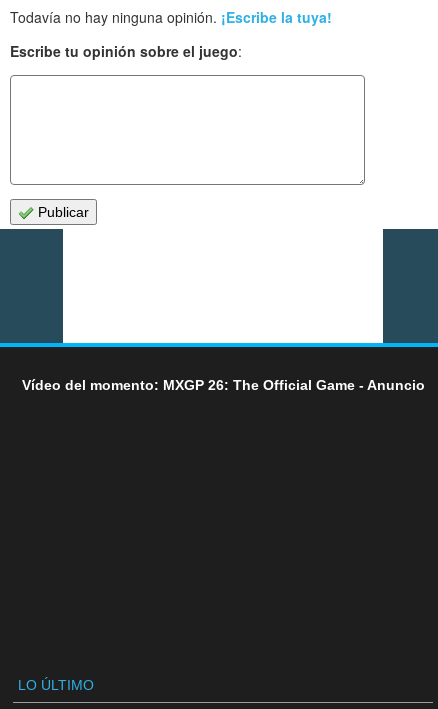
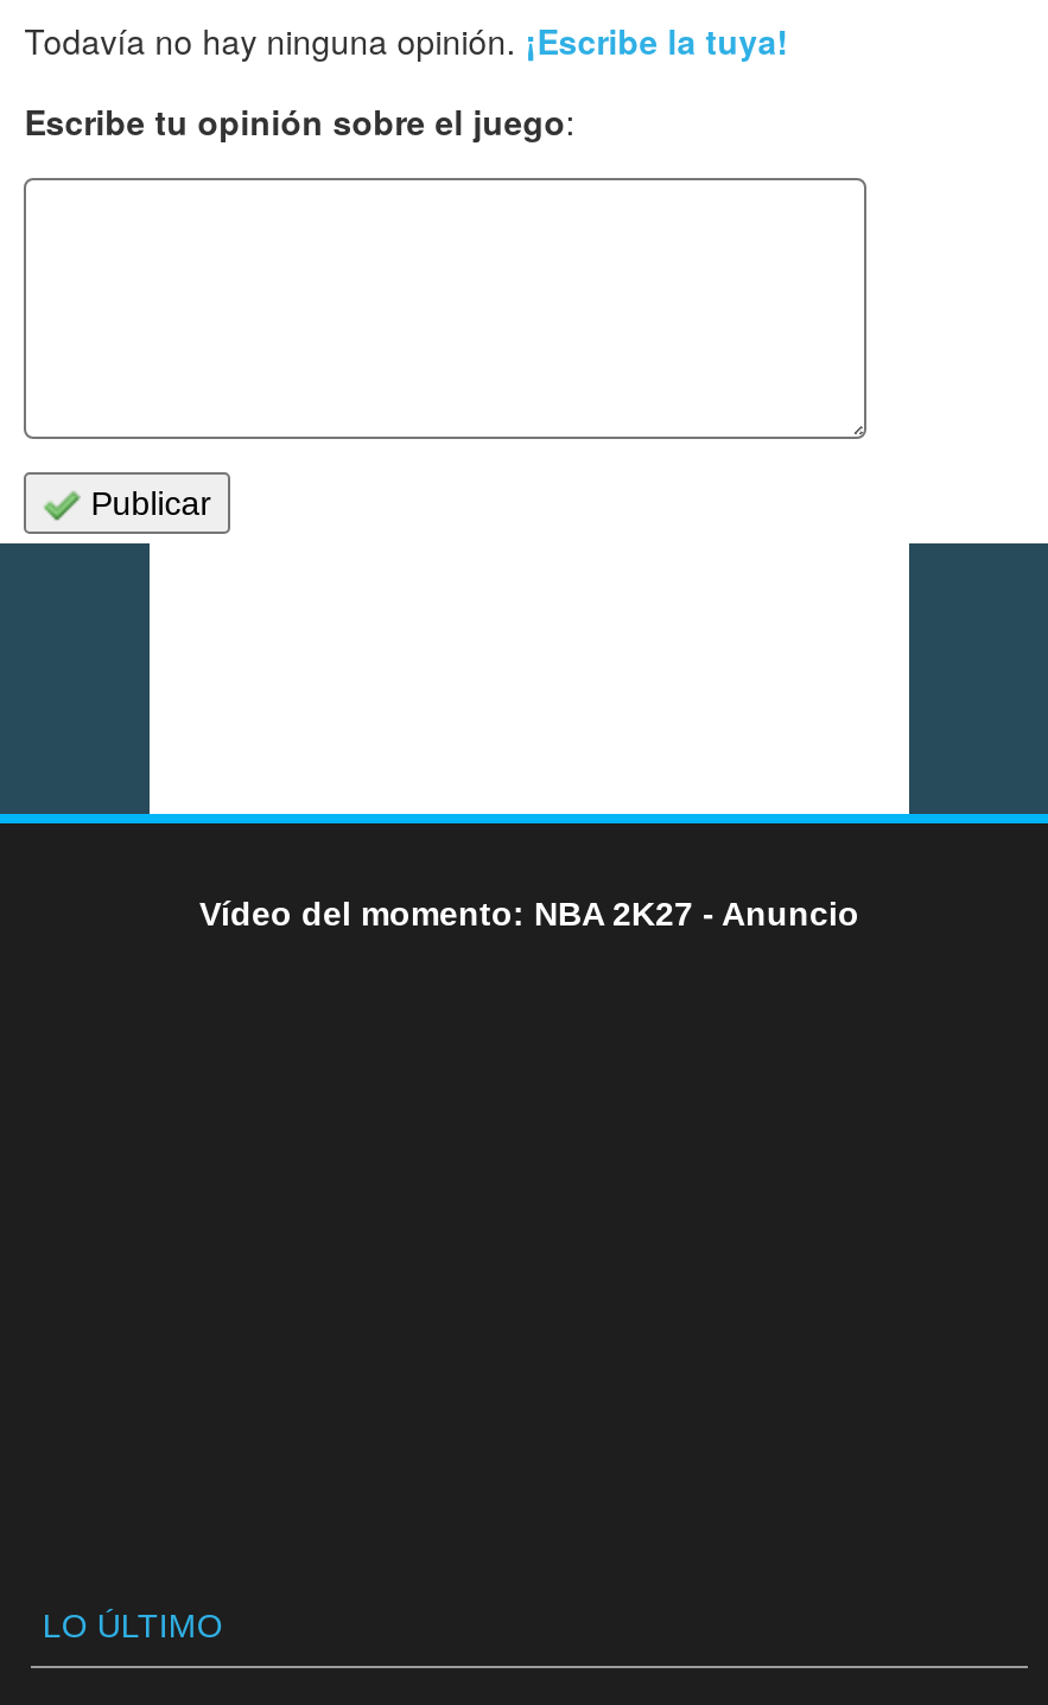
- Vídeo del momento: MXGP 26: The Official Game - Anuncio
+ Vídeo del momento: NBA 2K27 - Anuncio
